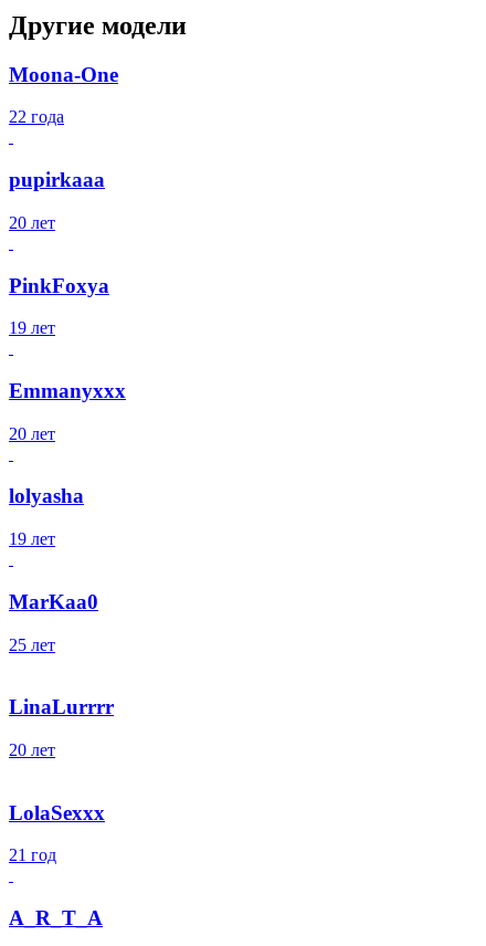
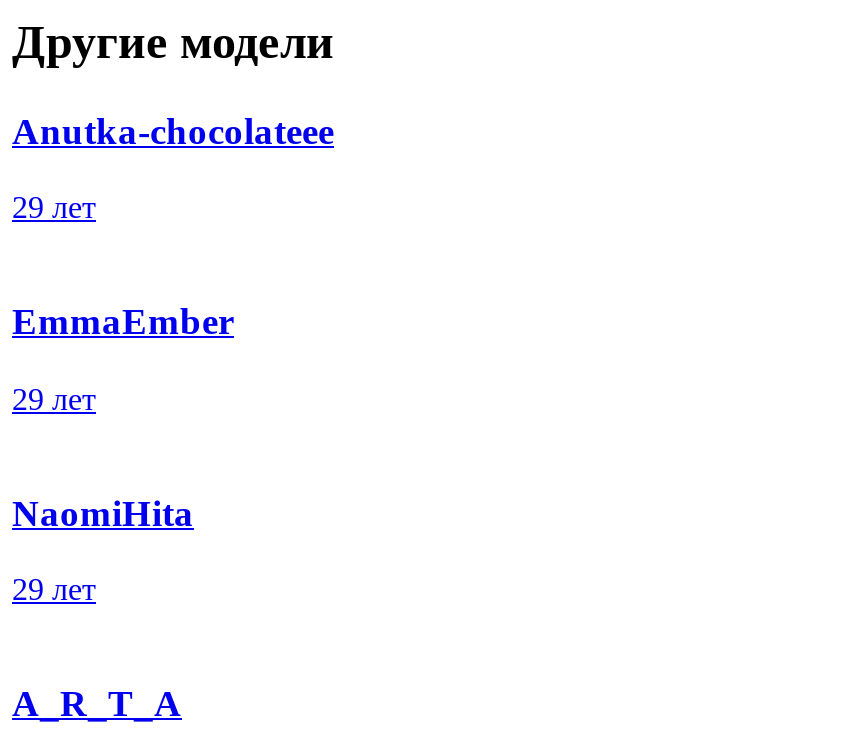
- Moona-One
- 22 года
- pupirkaaa
- 20 лет
- PinkFoxya
- 19 лет
- Emmanyxxx
- 20 лет
- lolyasha
- 19 лет
- MarKaa0
- 25 лет
- LinaLurrrr
- 20 лет
- LolaSexxx
- 21 год
+ Anutka-chocolateee
+ 29 лет
+ EmmaEmber
+ 29 лет
+ NaomiHita
+ 29 лет
